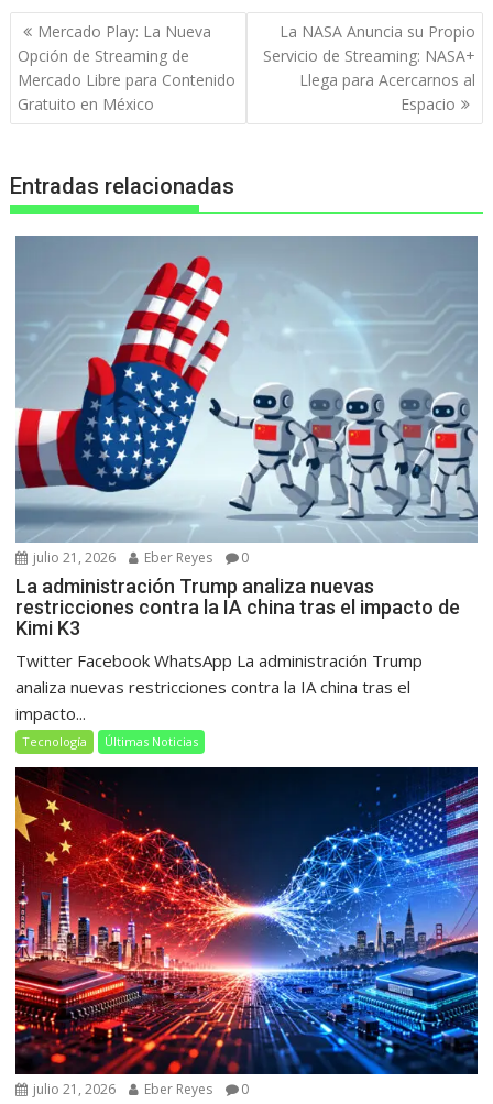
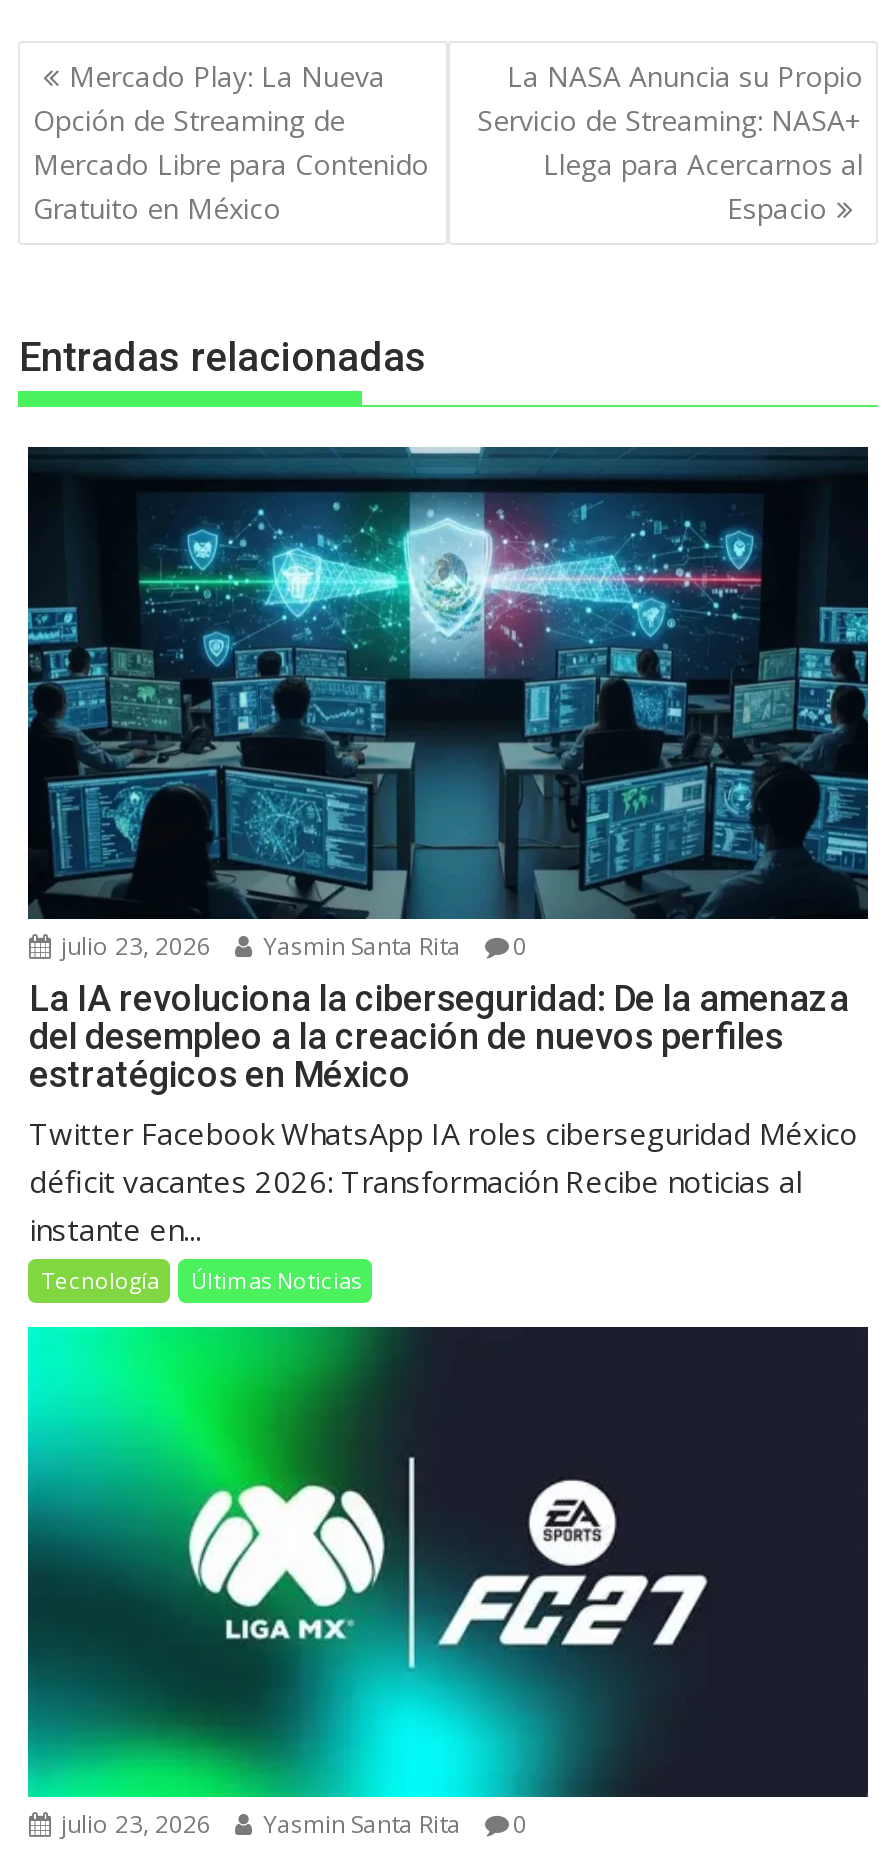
- [image]
- julio 21, 2026
- Eber Reyes
+ [image]
+ julio 23, 2026
+ Yasmin Santa Rita

- La administración Trump analiza nuevas
- restricciones contra la IA china tras el impacto de
- Kimi K3
- Twitter Facebook WhatsApp La administración Trump
- analiza nuevas restricciones contra la IA china tras el
- impacto...
+ La IA revoluciona la ciberseguridad: De la amenaza
+ del desempleo a la creación de nuevos perfiles
+ estratégicos en México
+ Twitter Facebook WhatsApp IA roles ciberseguridad México
+ déficit vacantes 2026: Transformación Recibe noticias al
+ instante en...

- [image]
- julio 21, 2026
- Eber Reyes
+ [image]
+ julio 23, 2026
+ Yasmin Santa Rita
